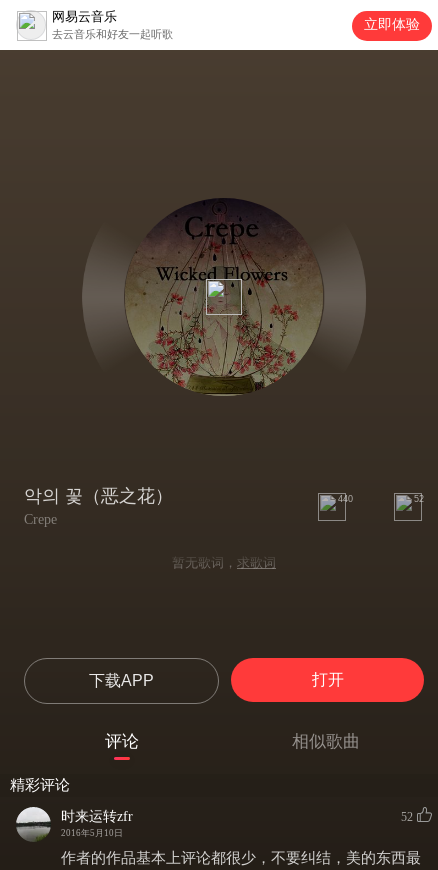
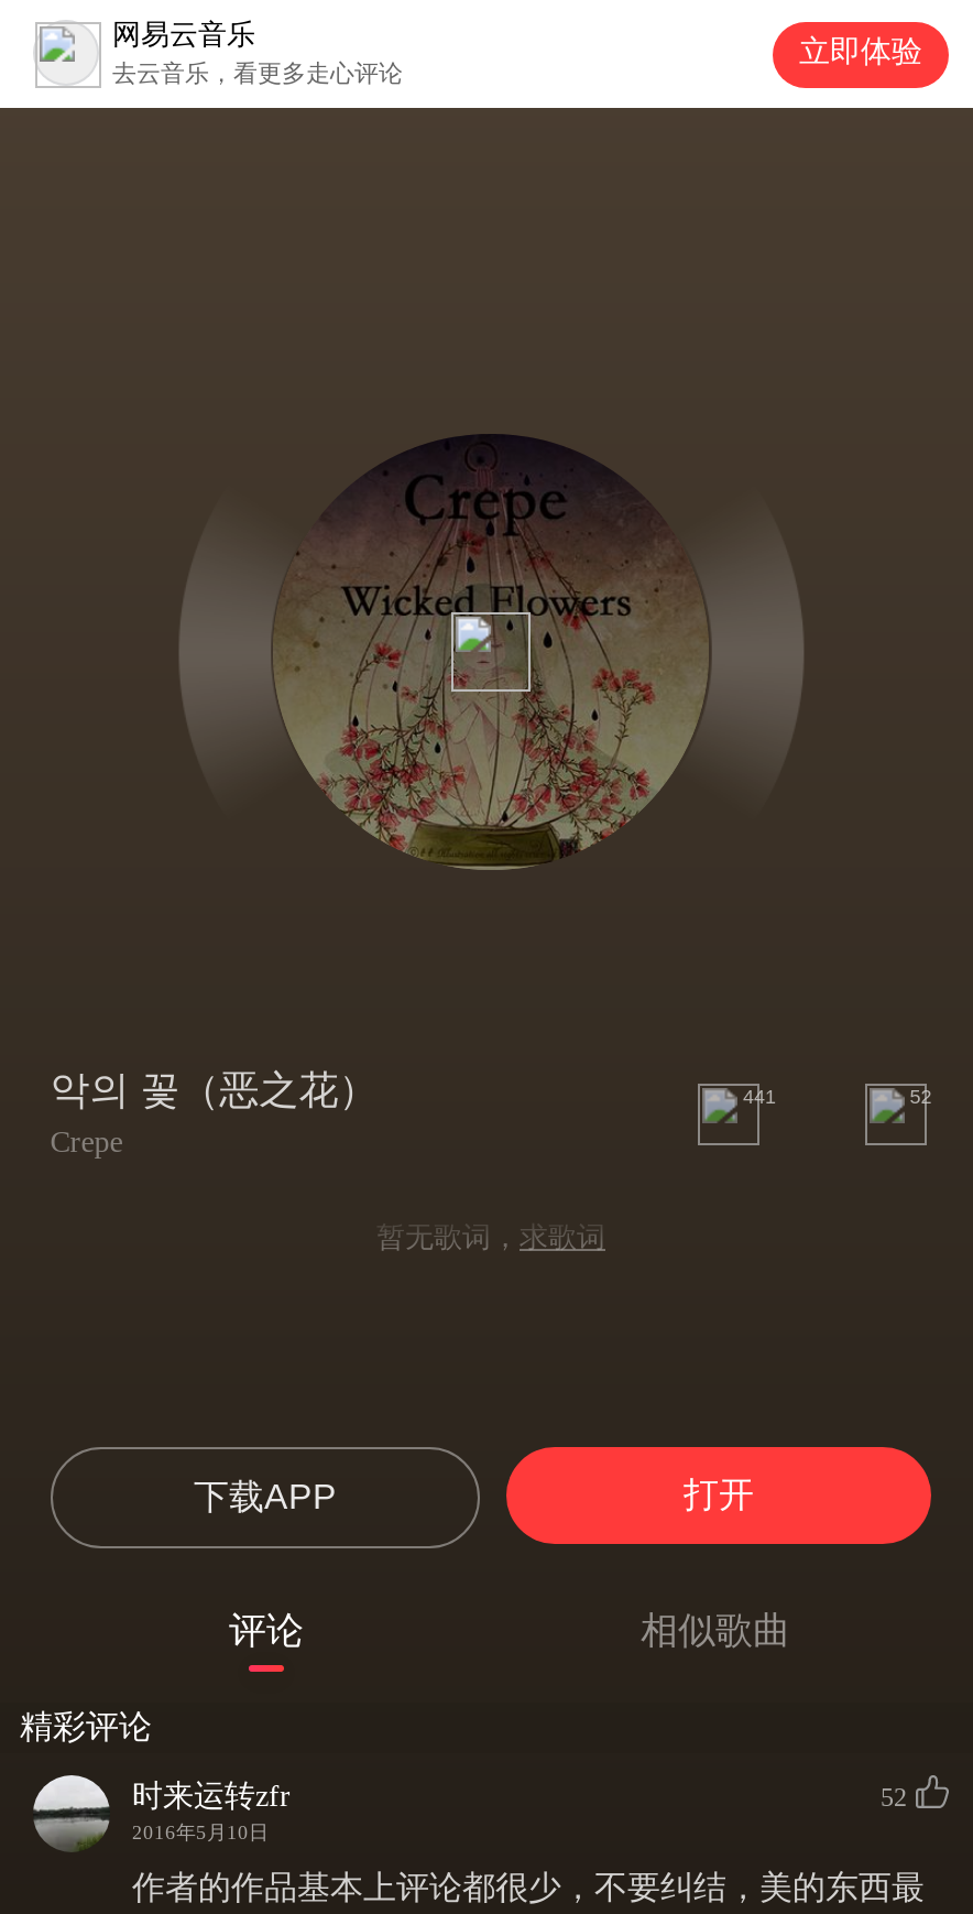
- 去云音乐和好友一起听歌
+ 去云音乐，看更多走心评论

- 440
+ 441
